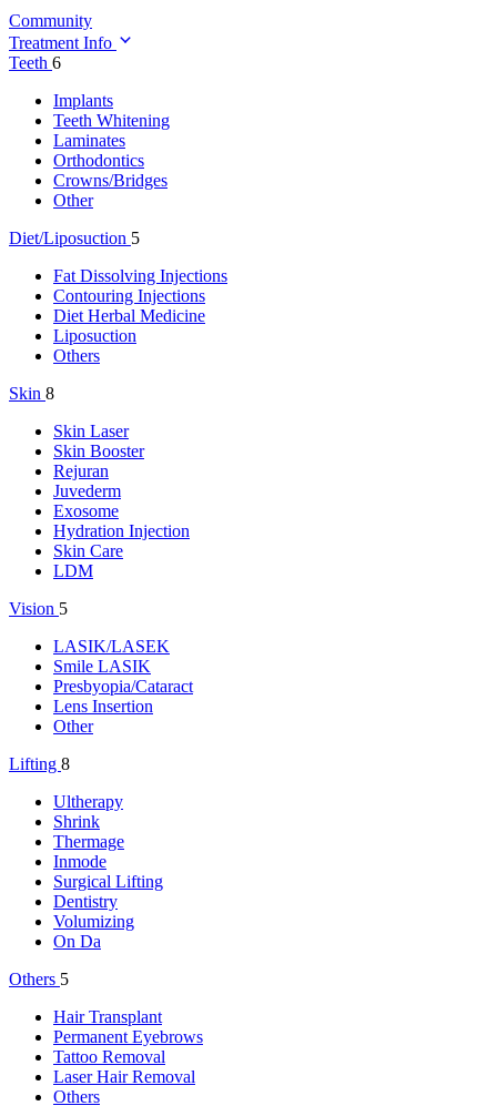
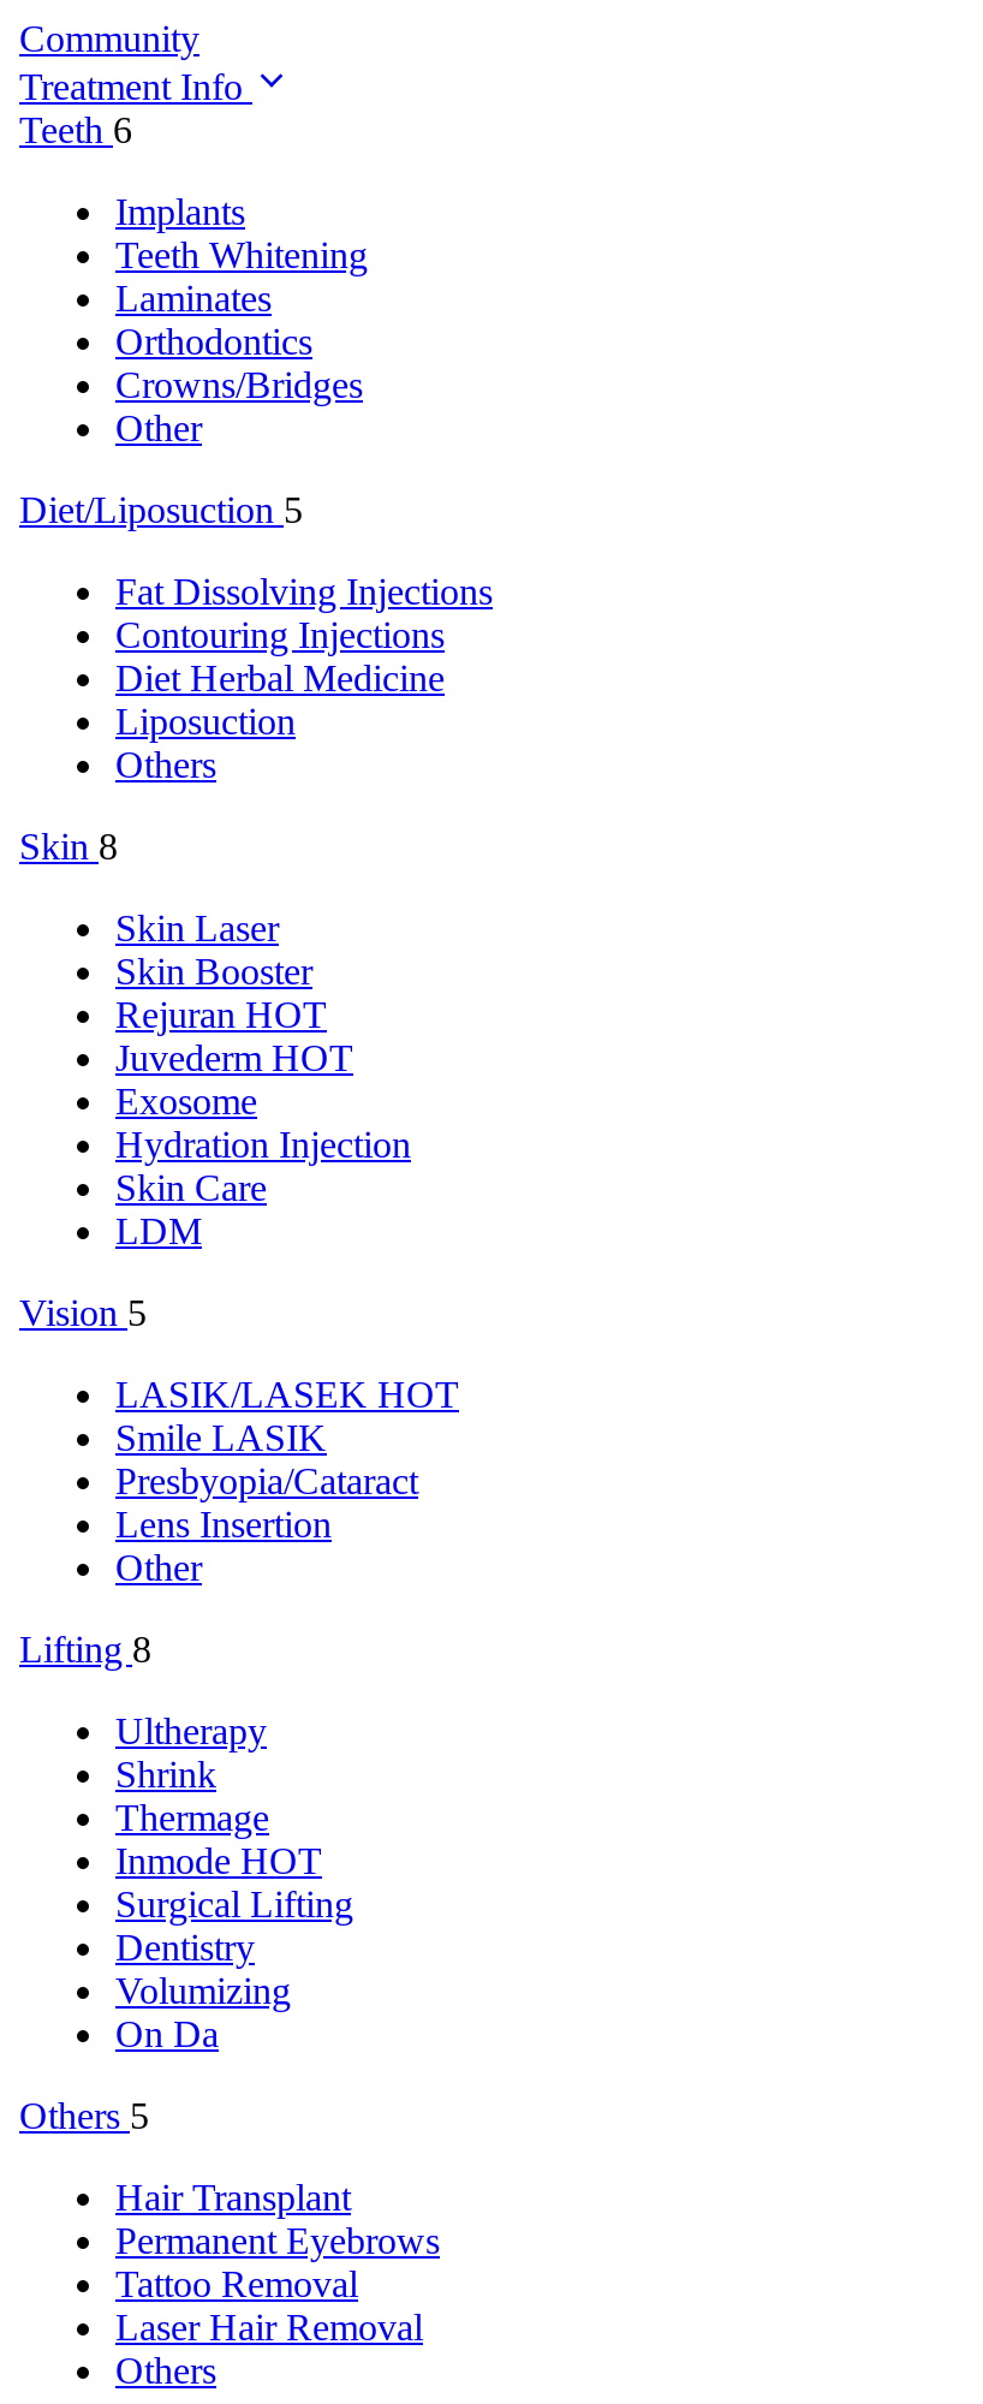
- Rejuran
- Juvederm
+ Rejuran HOT
+ Juvederm HOT

- LASIK/LASEK
+ LASIK/LASEK HOT

- Inmode
+ Inmode HOT
